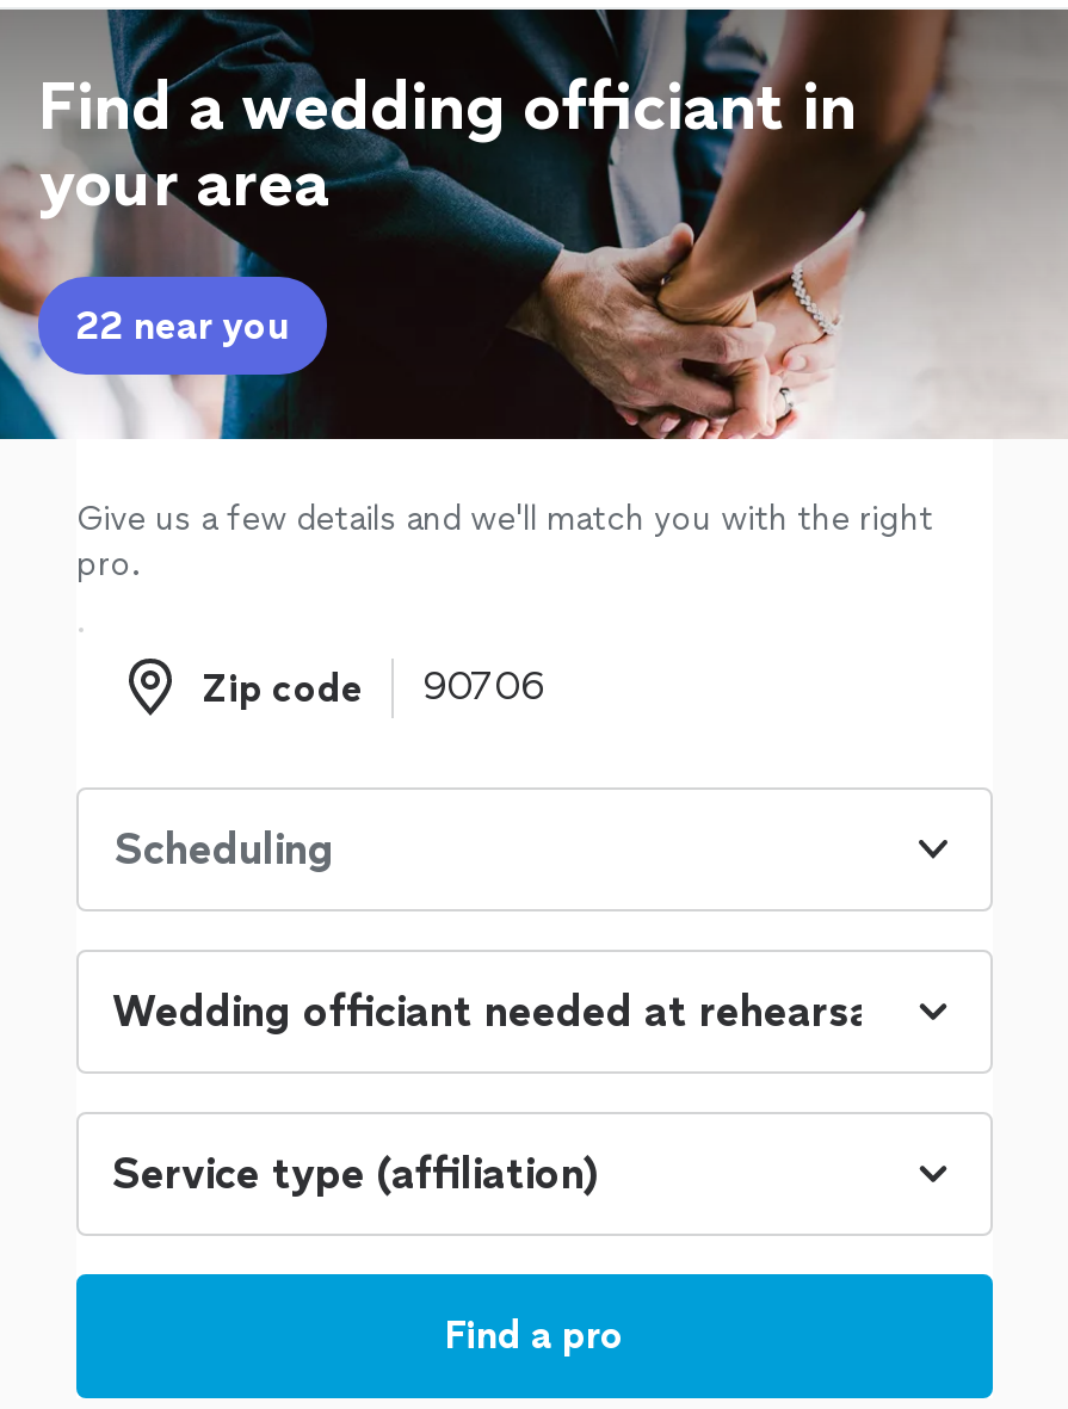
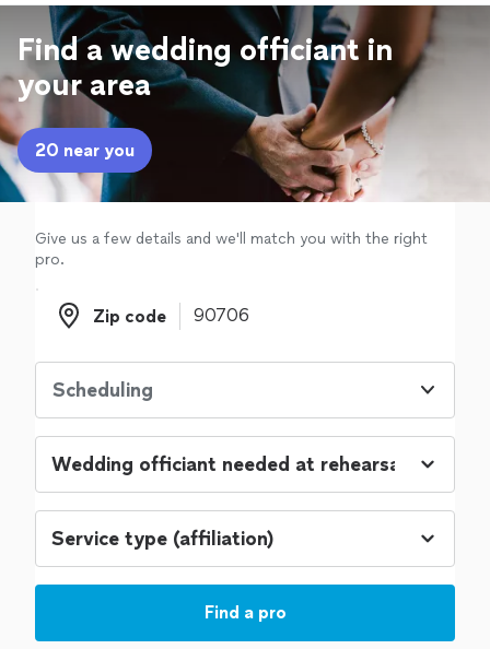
- 22 near you
+ 20 near you
